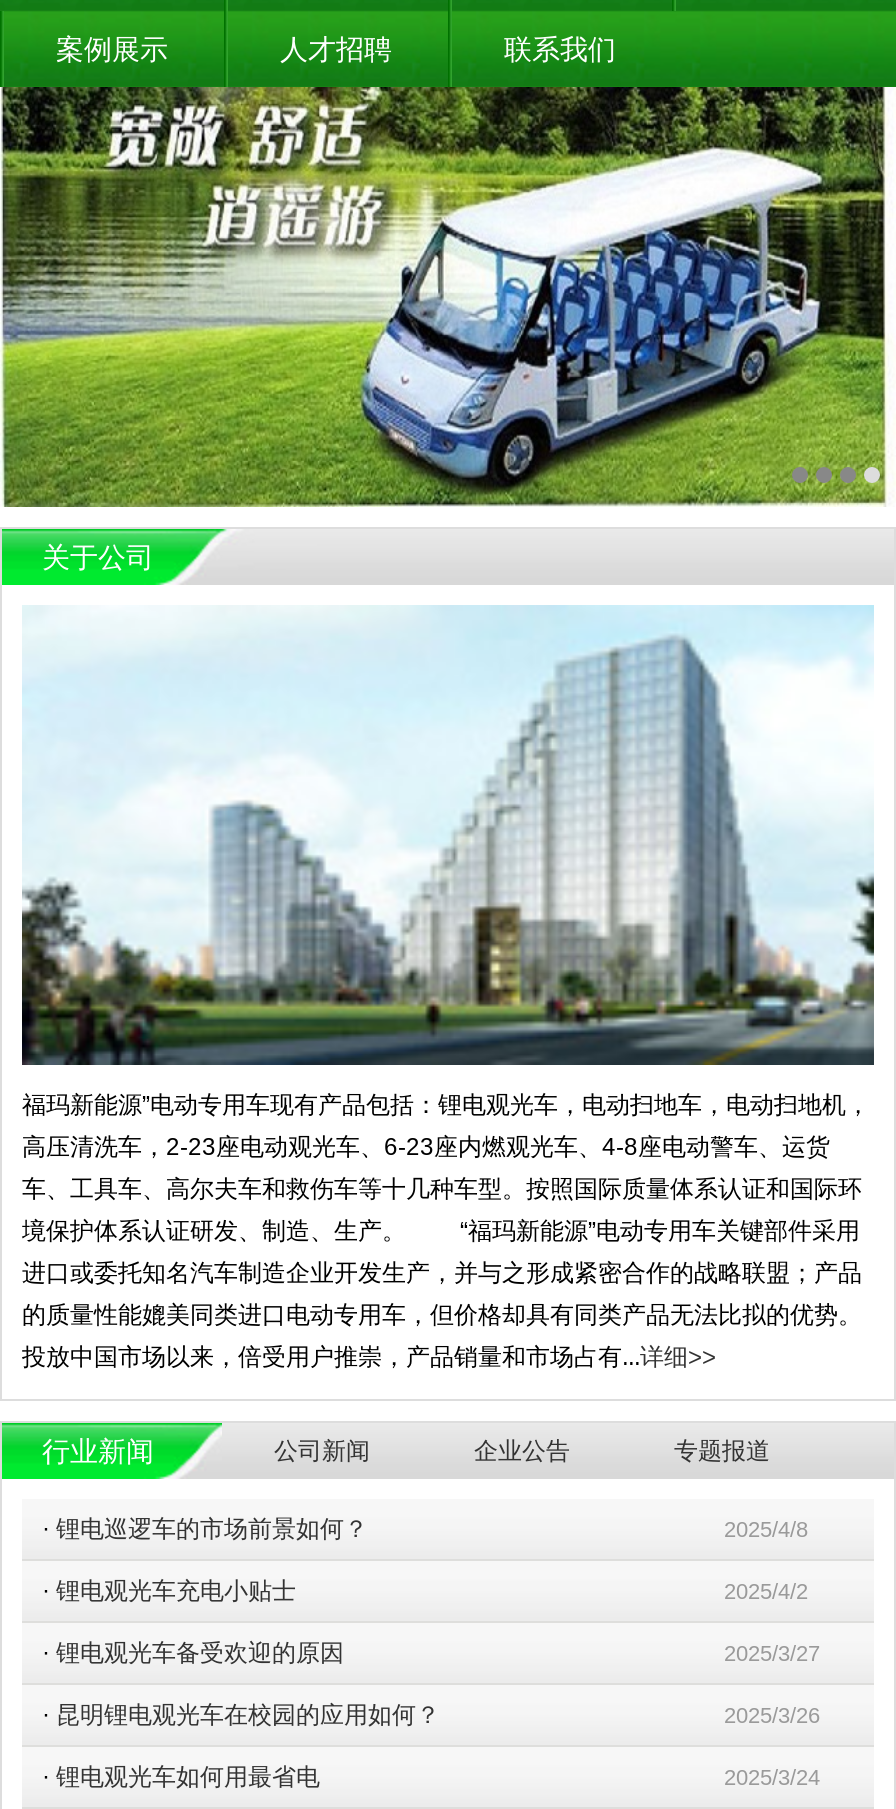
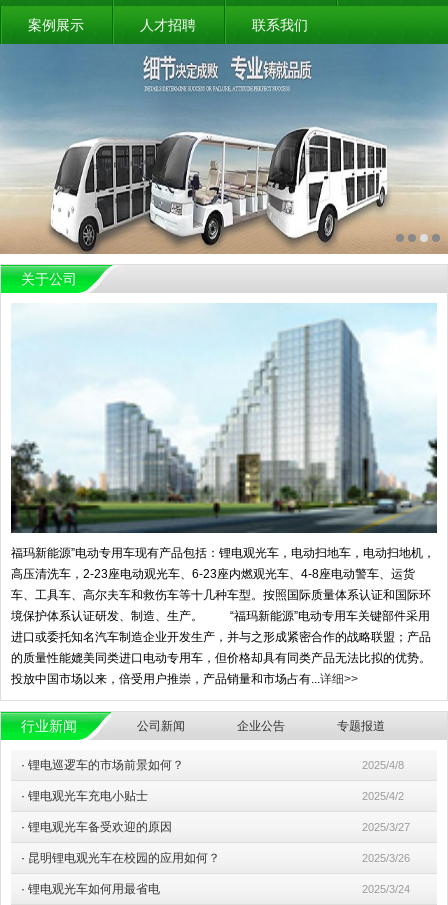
- [image]
+ [image]
